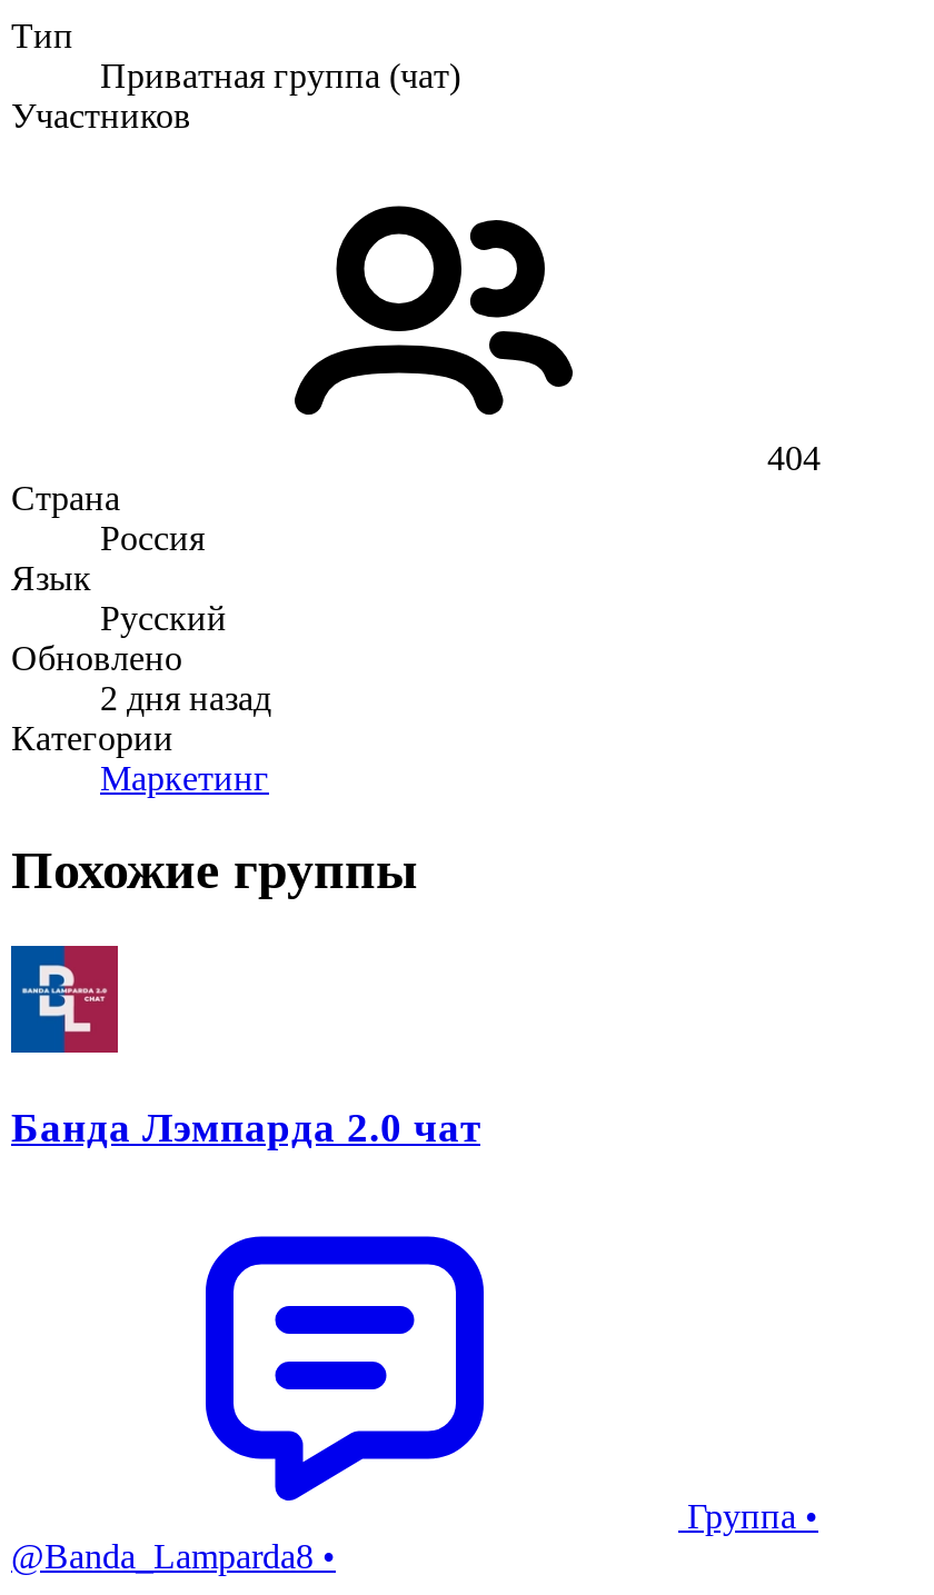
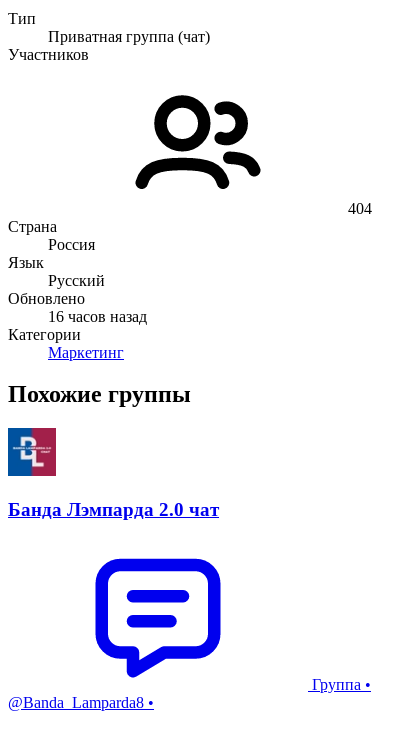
- 2 дня назад
+ 16 часов назад
